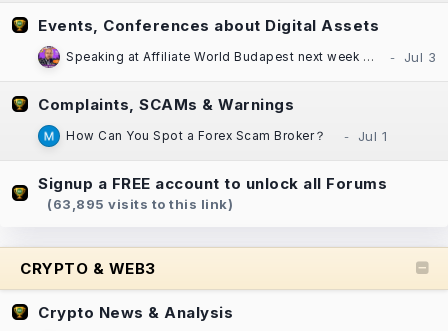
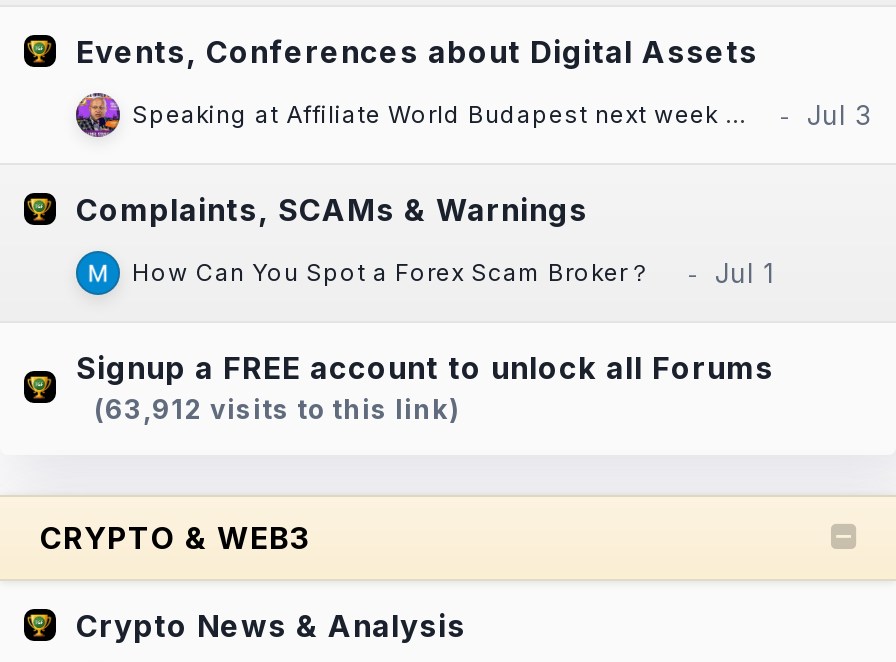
- (63,895 visits to this link)
+ (63,912 visits to this link)
